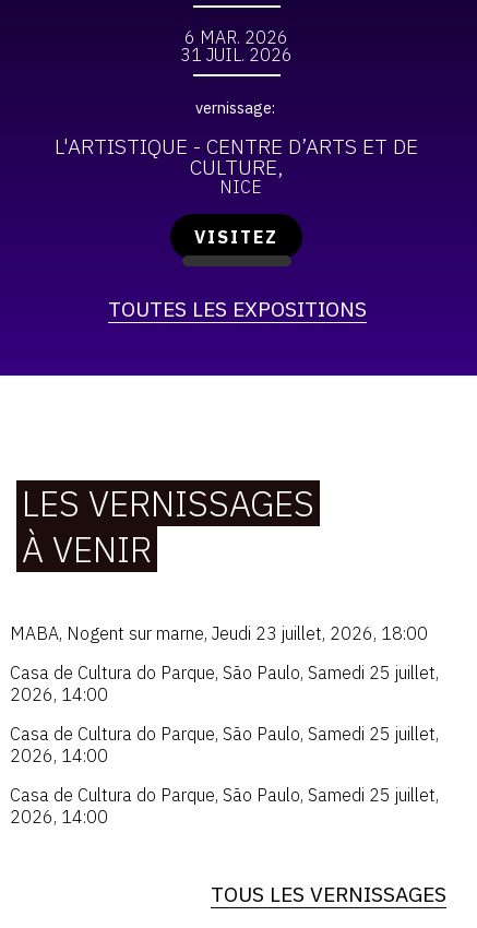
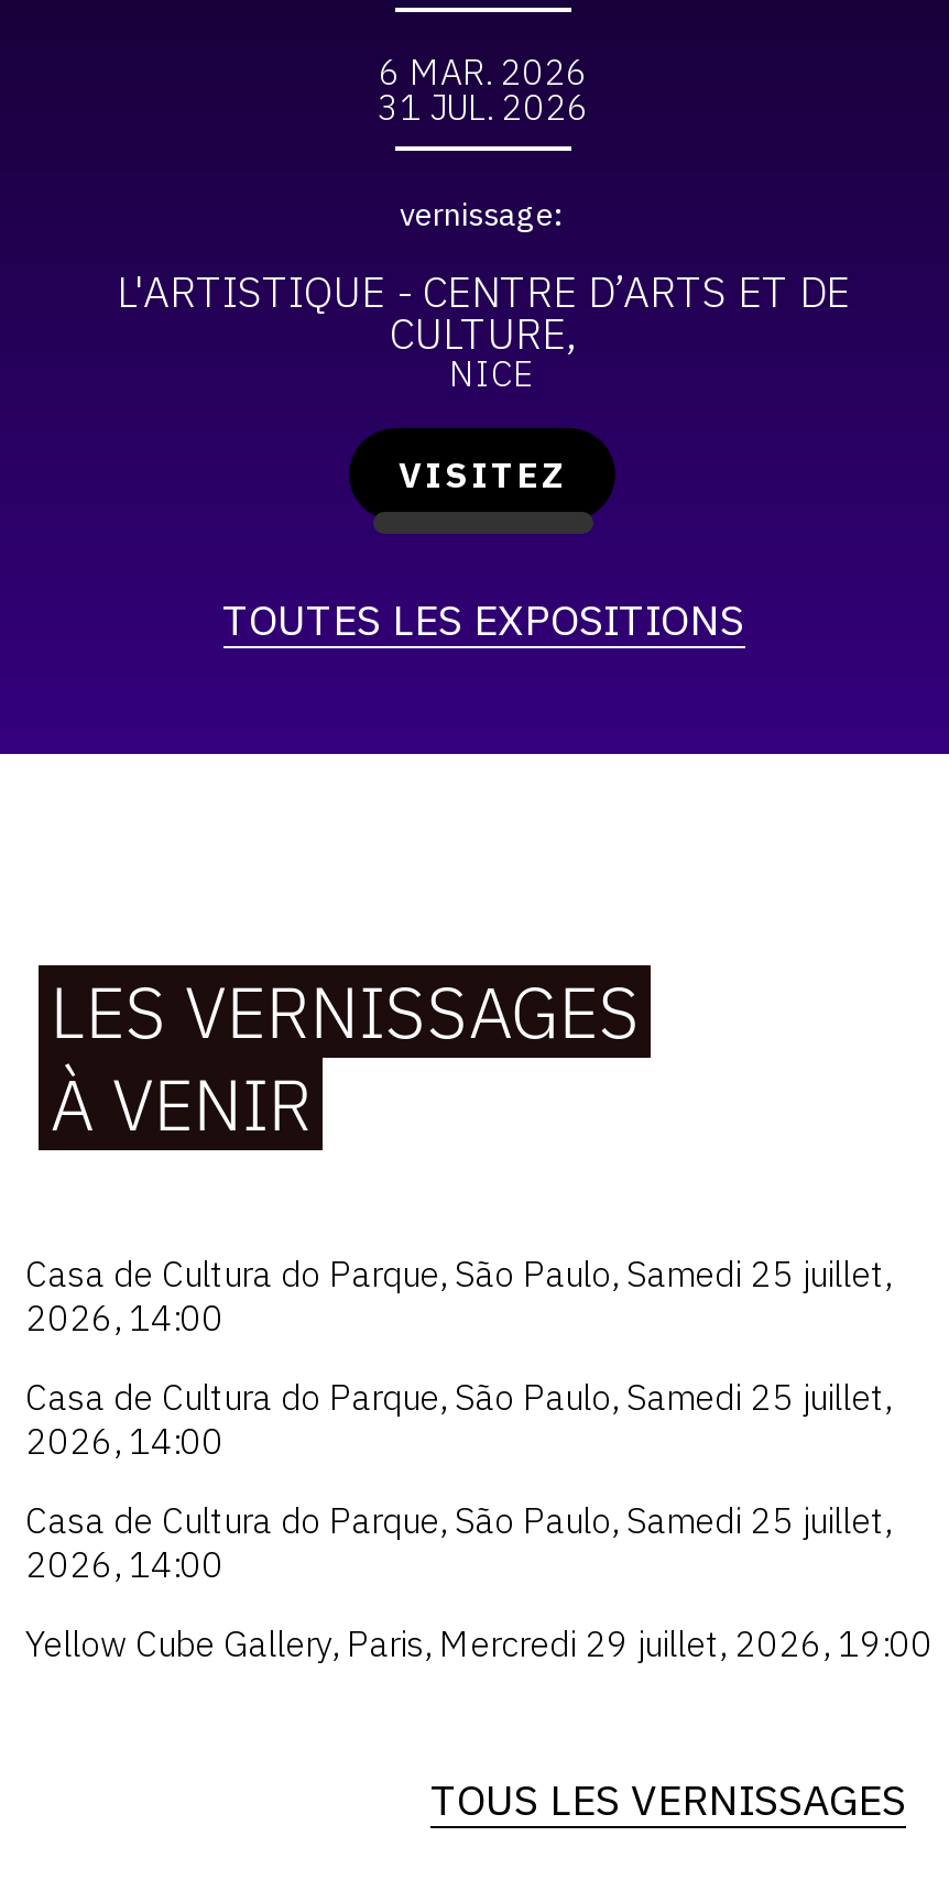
- 31 JUIL. 2026
+ 31 JUL. 2026

- MABA, Nogent sur marne, Jeudi 23 juillet, 2026, 18:00

moved up: Casa de Cultura do Parque, São Paulo, Samedi 25 juillet, | 2026, 14:00 | Casa de Cultura do Parque, São Paulo, Samedi 25 juillet, | 2026, 14:00 | Casa de Cultura do Parque, São Paulo, Samedi 25 juillet, | 2026, 14:00

+ Yellow Cube Gallery, Paris, Mercredi 29 juillet, 2026, 19:00
